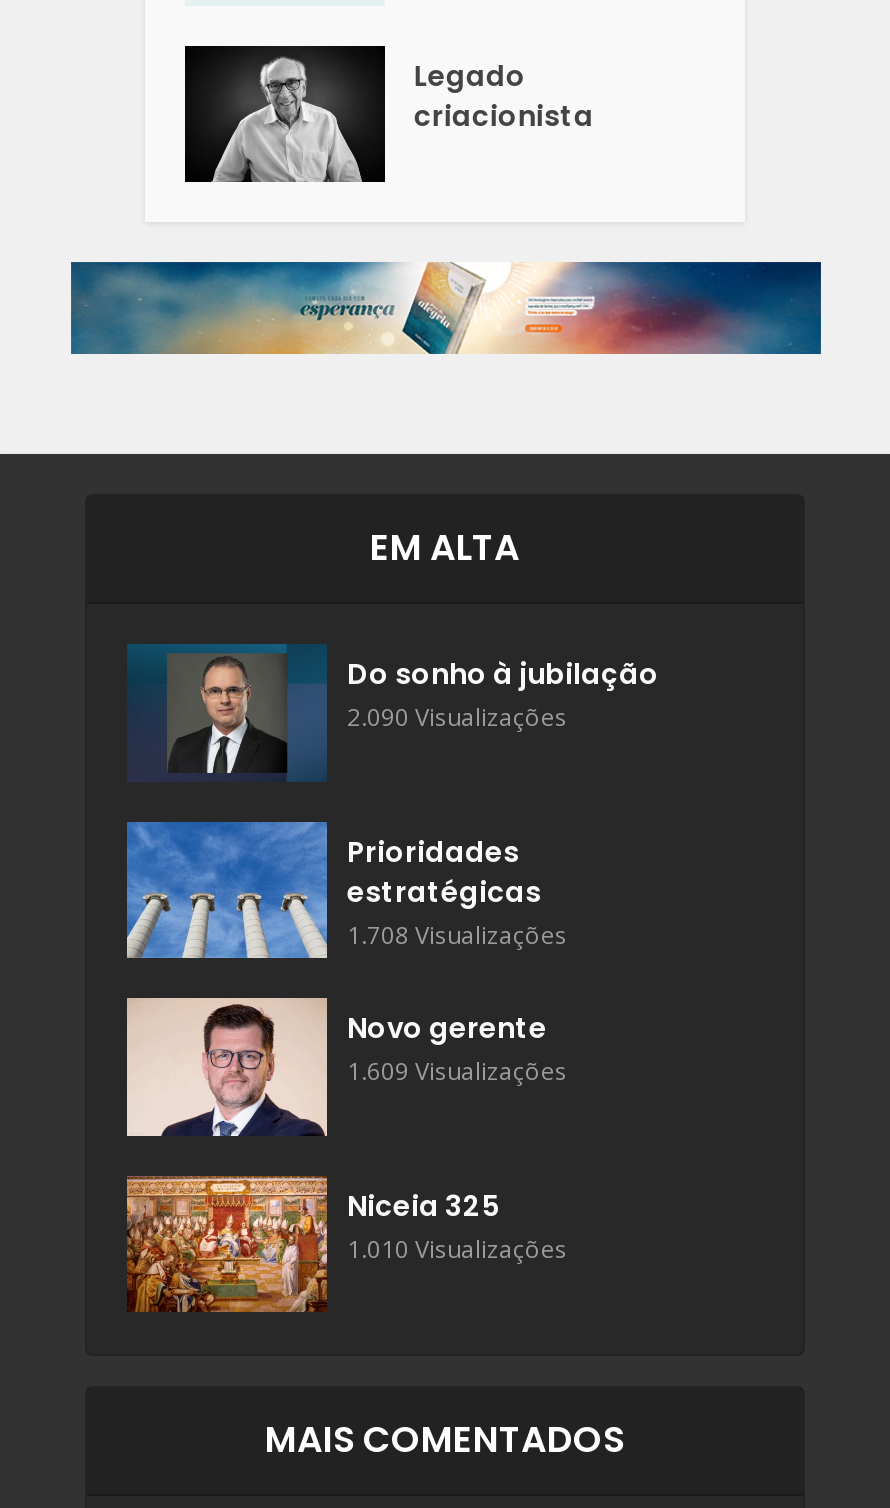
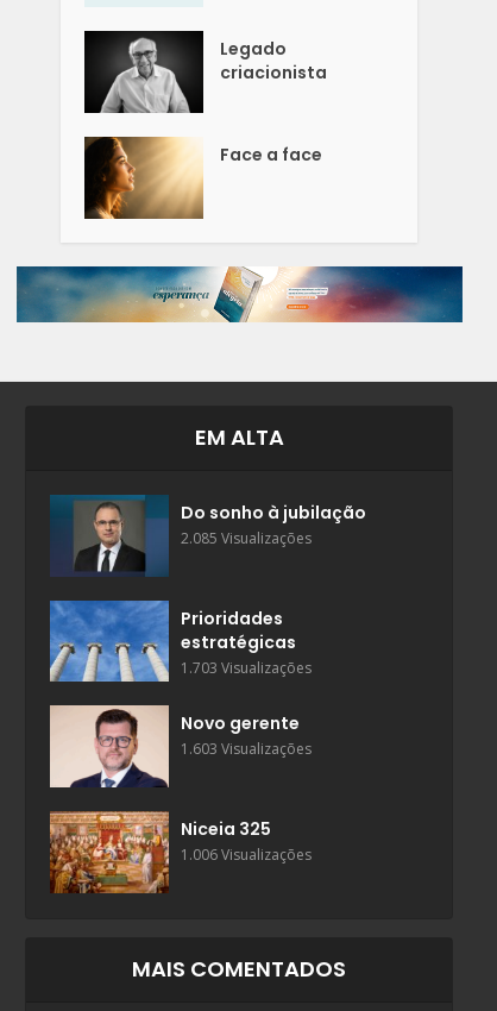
+ [image]
+ Face a face

- 2.090 Visualizações
+ 2.085 Visualizações

- 1.708 Visualizações
+ 1.703 Visualizações

- 1.609 Visualizações
+ 1.603 Visualizações

- 1.010 Visualizações
+ 1.006 Visualizações
